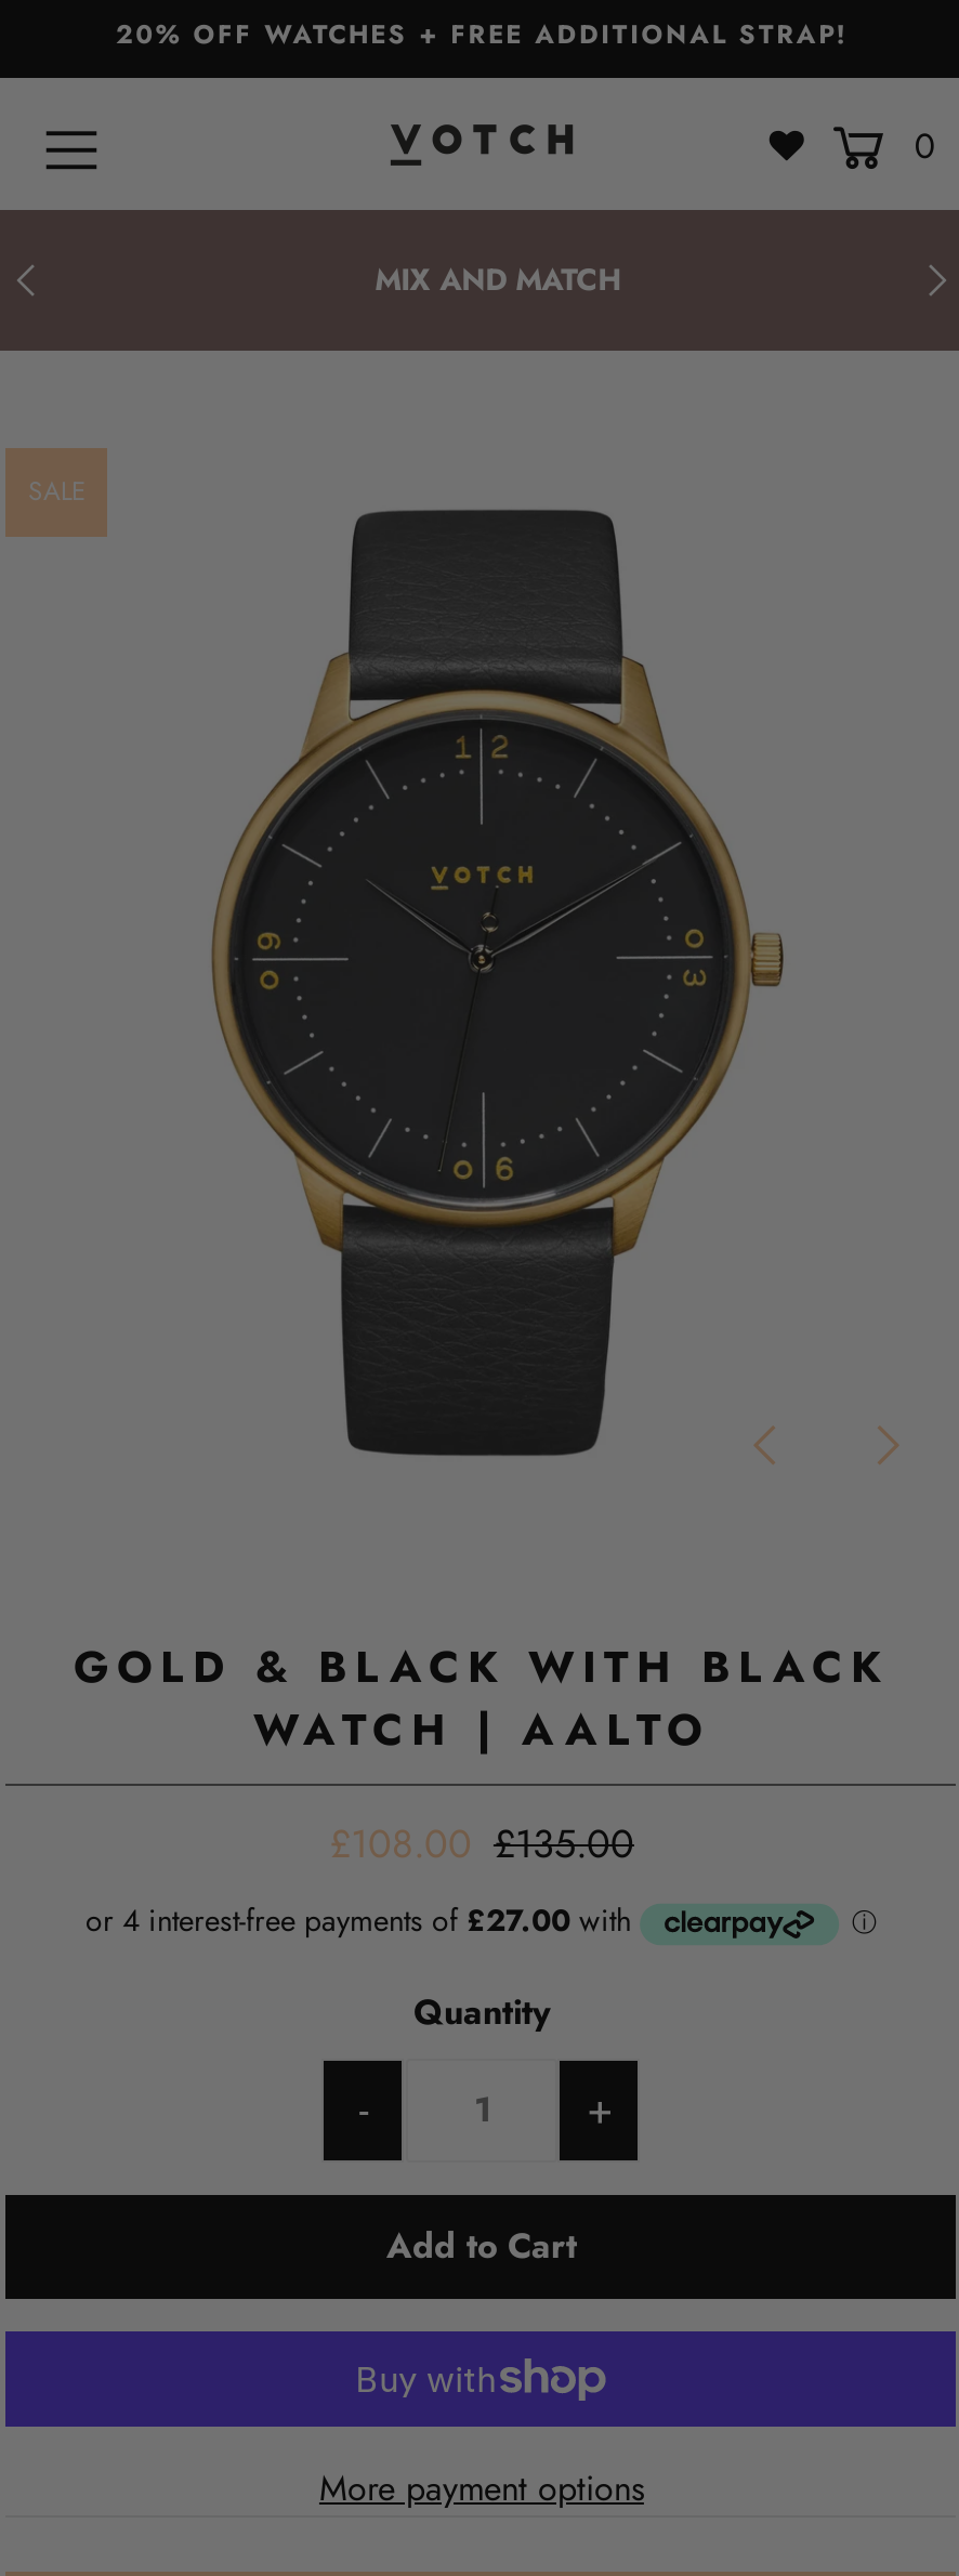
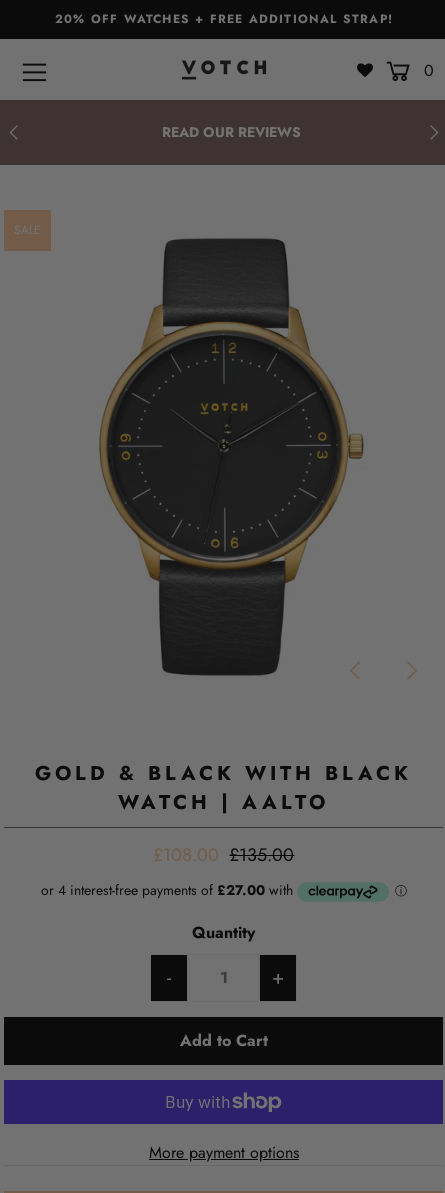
- MIX AND MATCH
+ READ OUR REVIEWS
